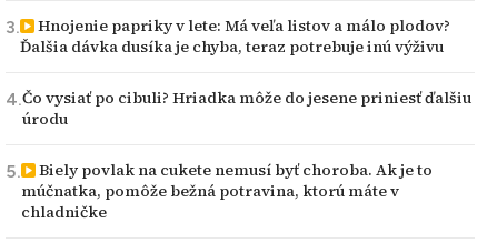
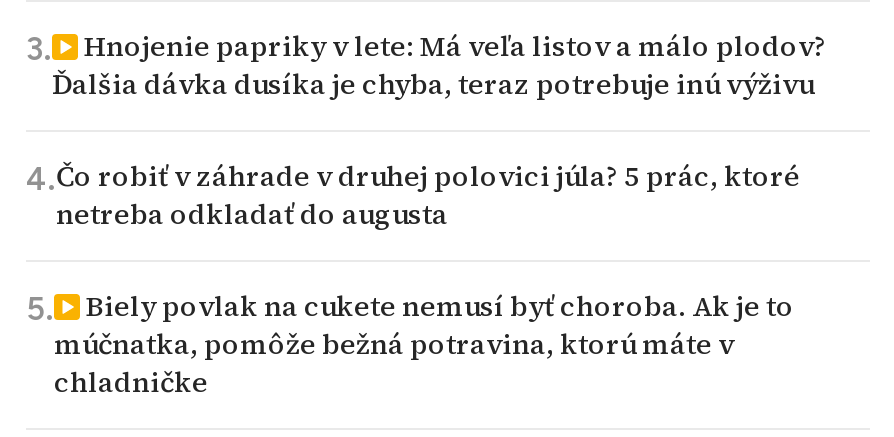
- Čo vysiať po cibuli? Hriadka môže do jesene priniesť ďalšiu
- úrodu
+ Čo robiť v záhrade v druhej polovici júla? 5 prác, ktoré
+ netreba odkladať do augusta
